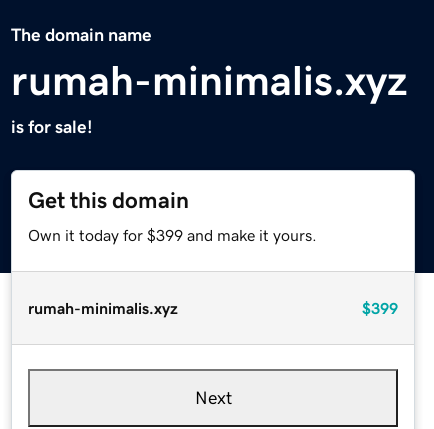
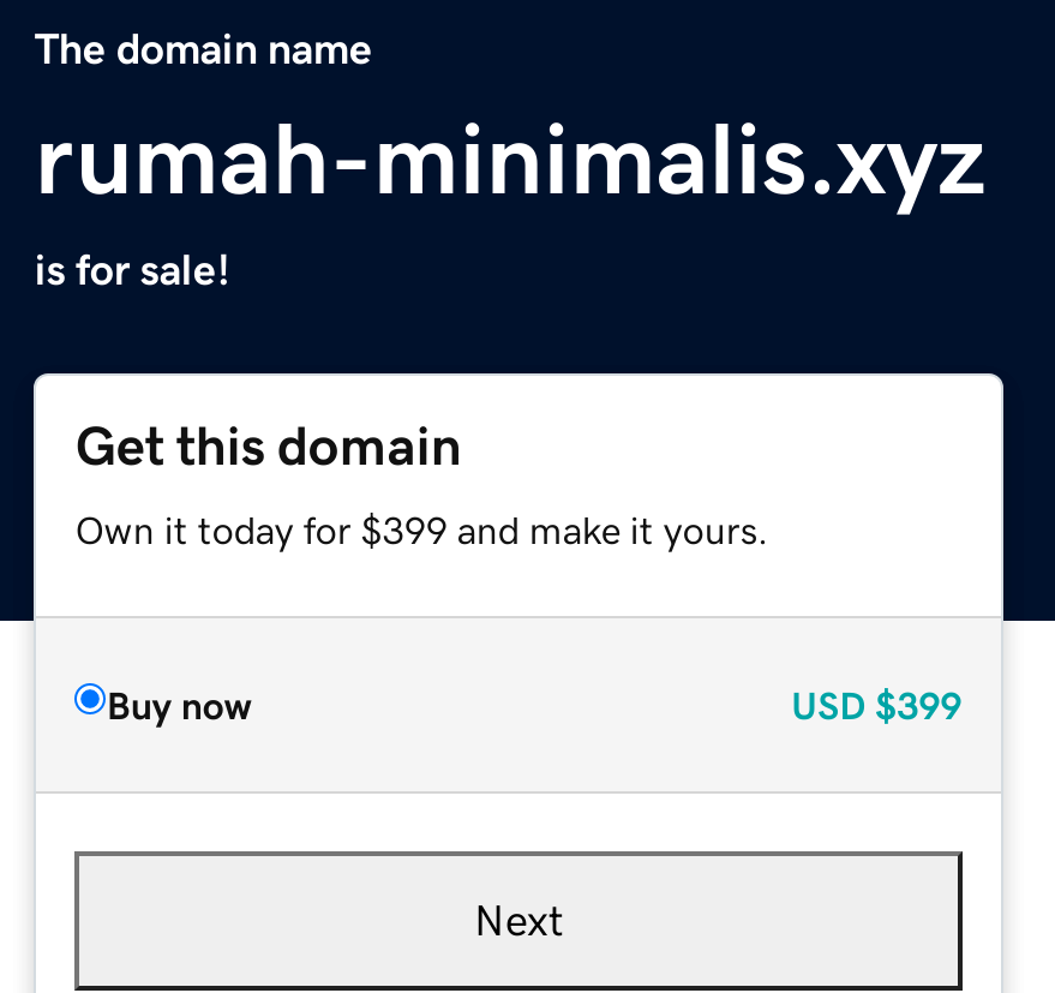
- rumah-minimalis.xyz
- $399
+ Buy now
+ USD $399
